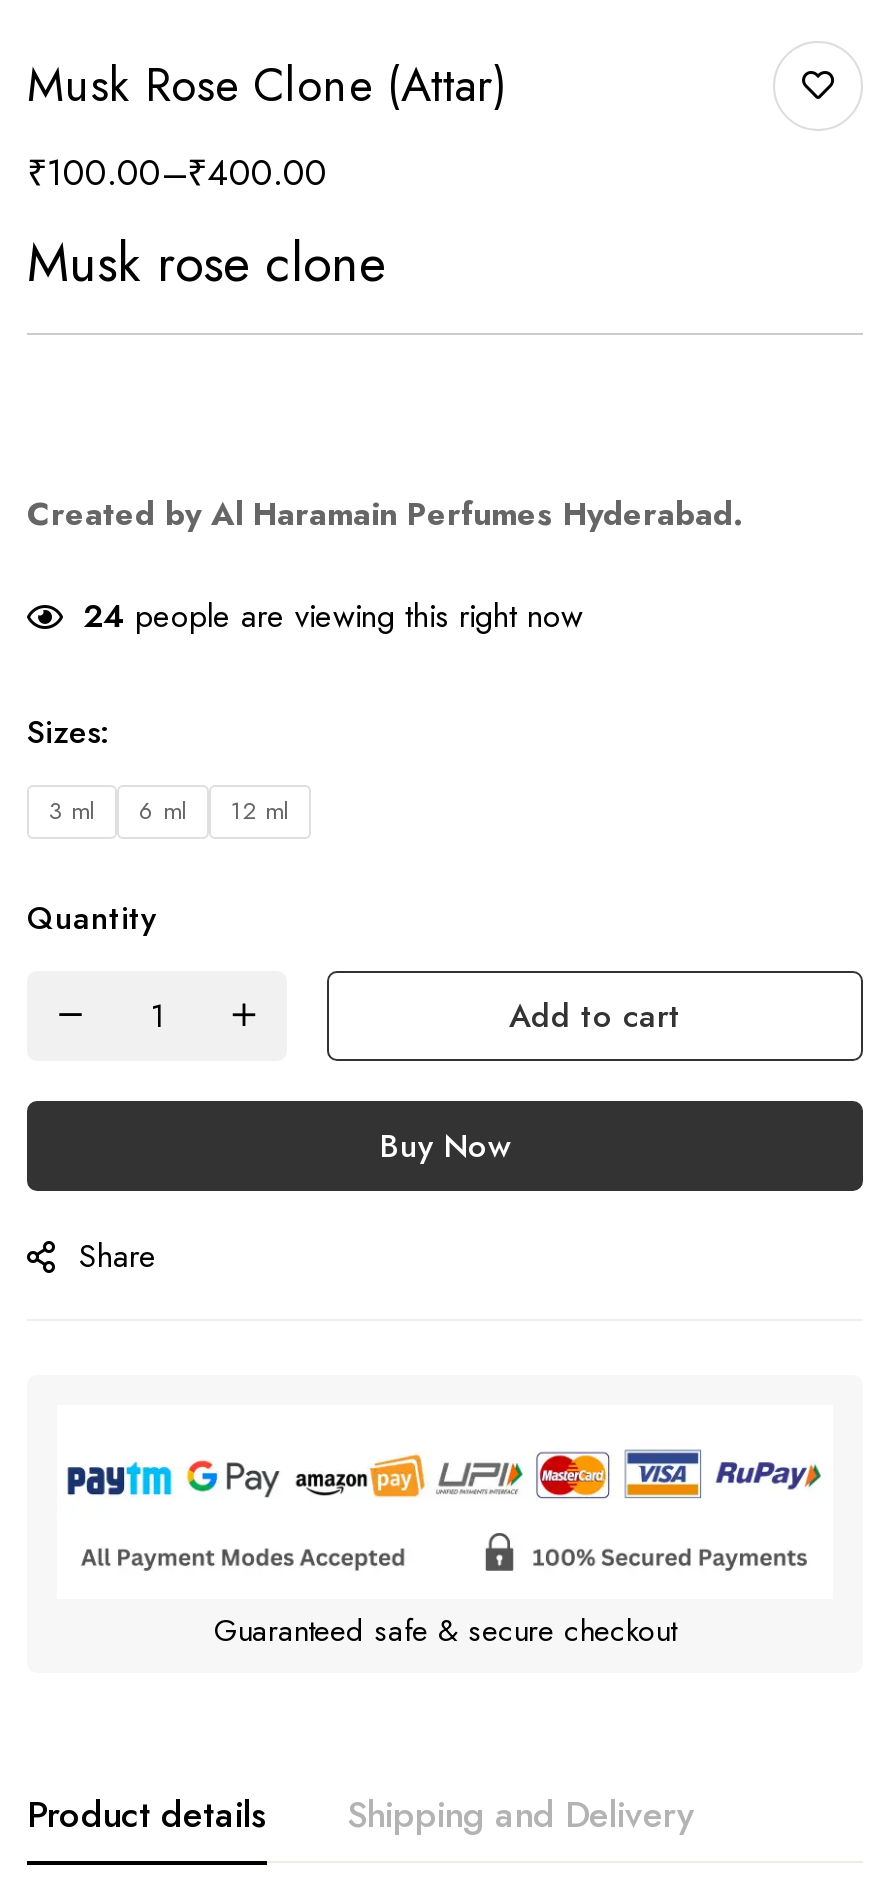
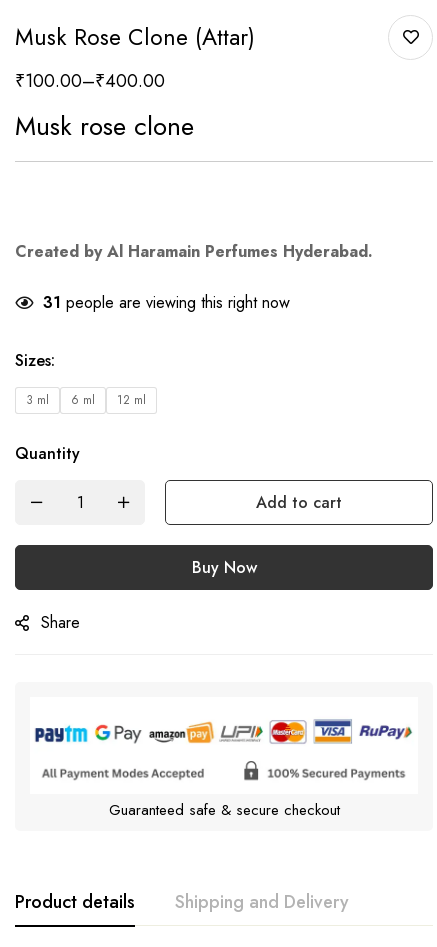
- 24 people are viewing this right now
+ 31 people are viewing this right now
